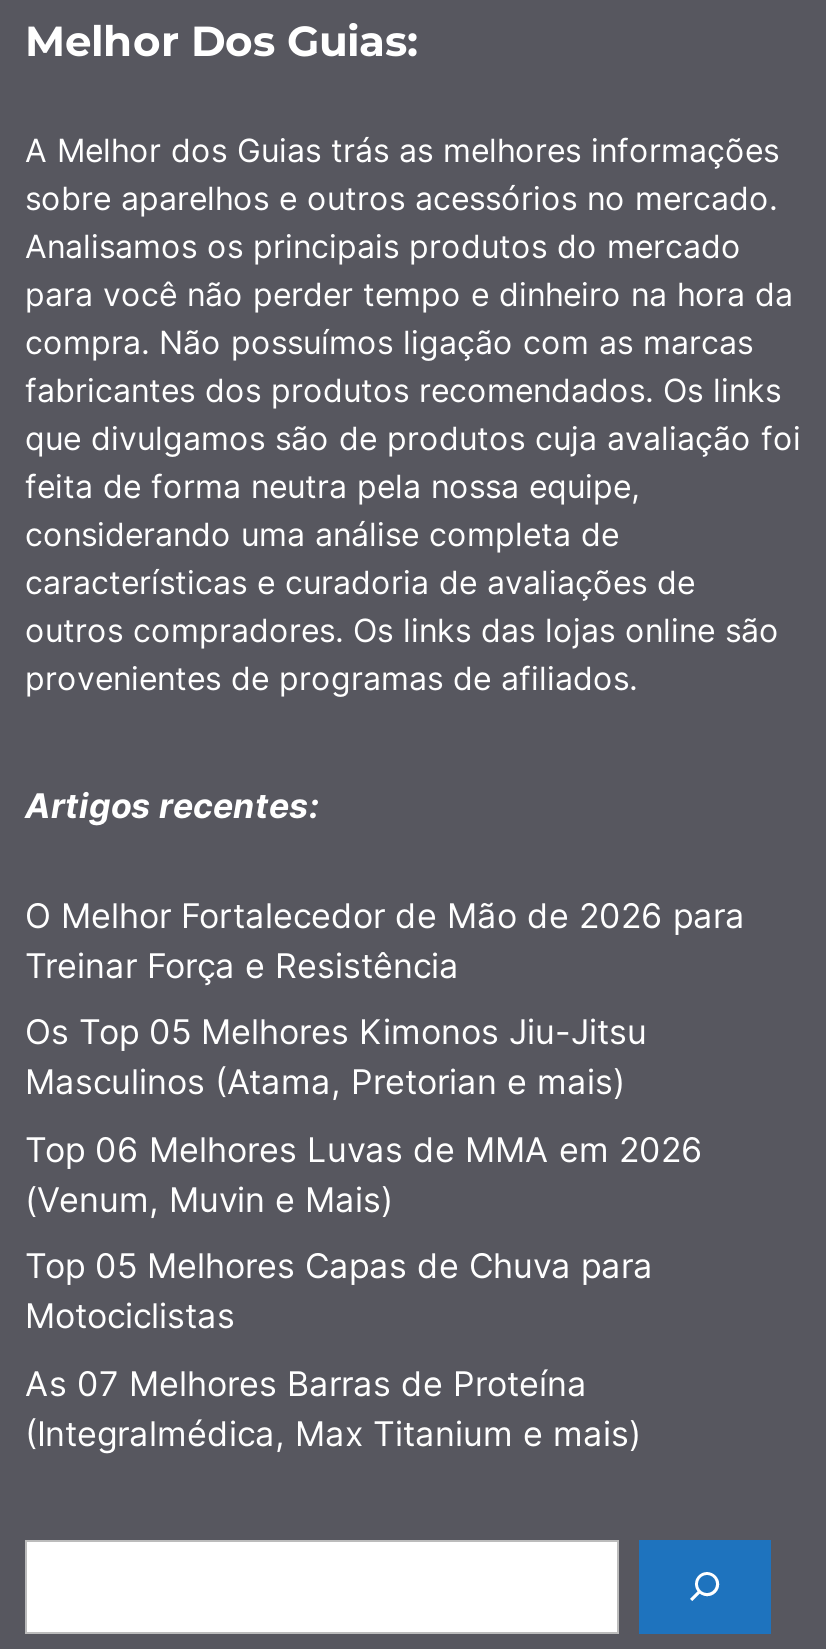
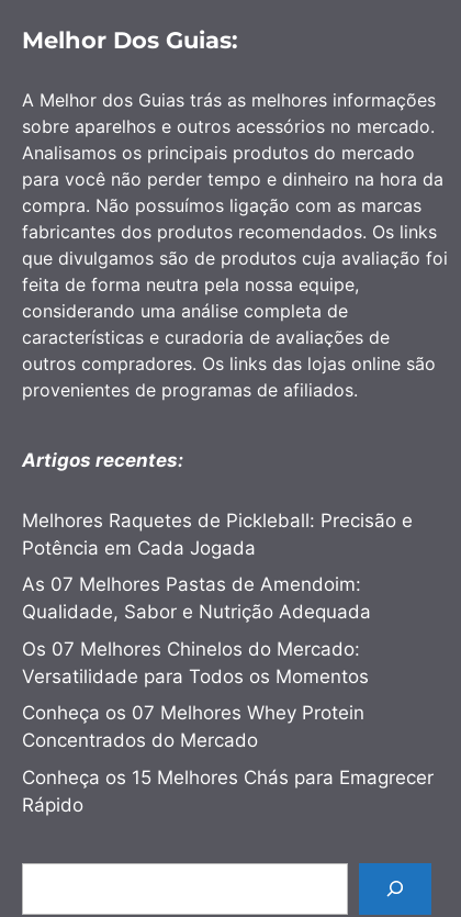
- O Melhor Fortalecedor de Mão de 2026 para
- Treinar Força e Resistência
+ Melhores Raquetes de Pickleball: Precisão e
+ Potência em Cada Jogada

- Os Top 05 Melhores Kimonos Jiu-Jitsu
- Masculinos (Atama, Pretorian e mais)
+ As 07 Melhores Pastas de Amendoim:
+ Qualidade, Sabor e Nutrição Adequada

- Top 06 Melhores Luvas de MMA em 2026
- (Venum, Muvin e Mais)
+ Os 07 Melhores Chinelos do Mercado:
+ Versatilidade para Todos os Momentos

- Top 05 Melhores Capas de Chuva para
- Motociclistas
+ Conheça os 07 Melhores Whey Protein
+ Concentrados do Mercado

- As 07 Melhores Barras de Proteína
- (Integralmédica, Max Titanium e mais)
+ Conheça os 15 Melhores Chás para Emagrecer
+ Rápido
